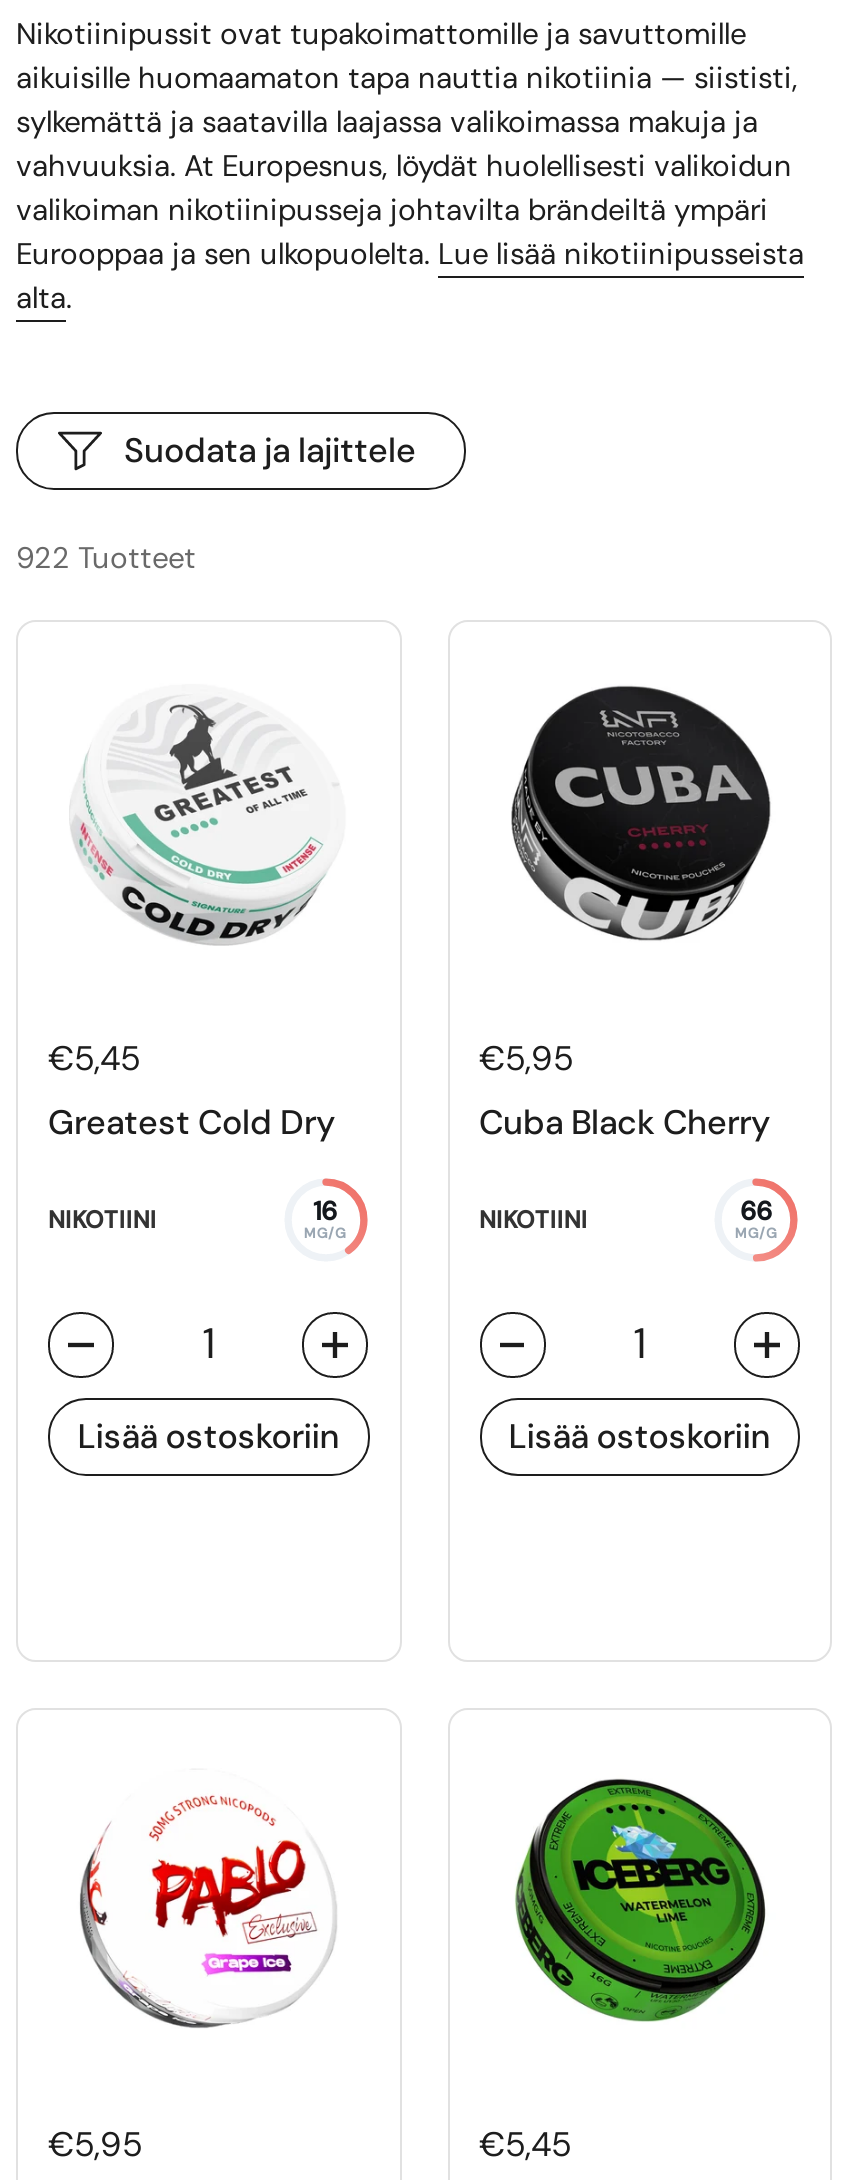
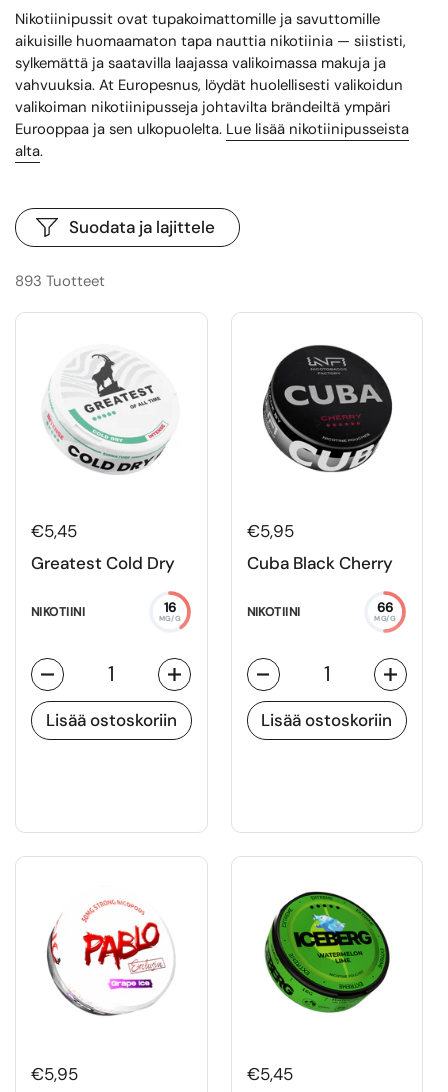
- 922 Tuotteet
+ 893 Tuotteet
